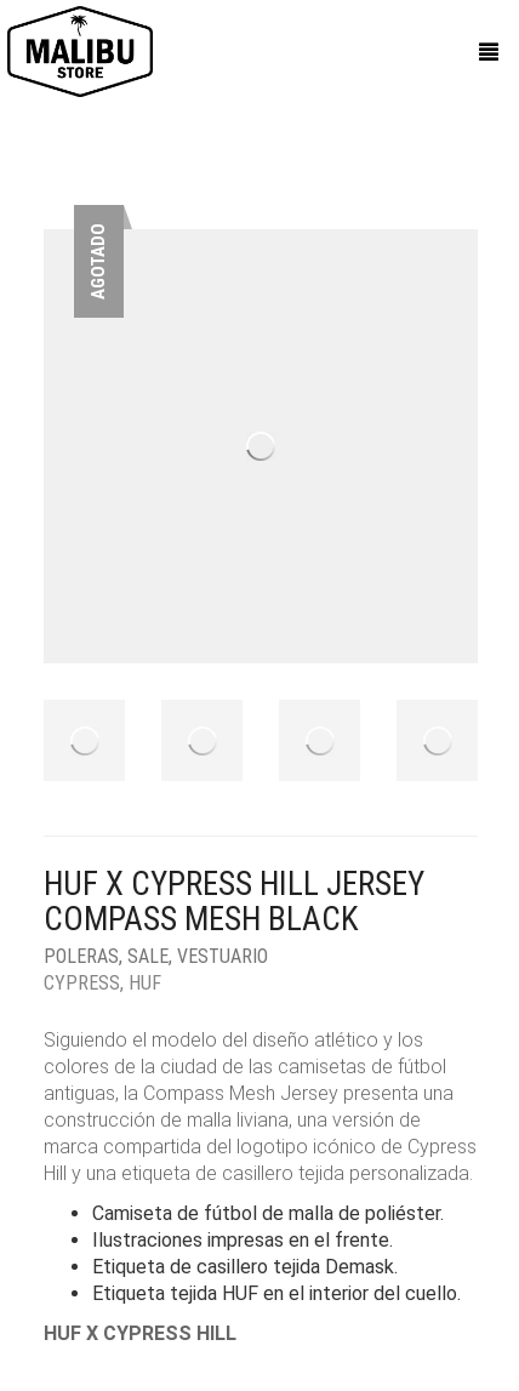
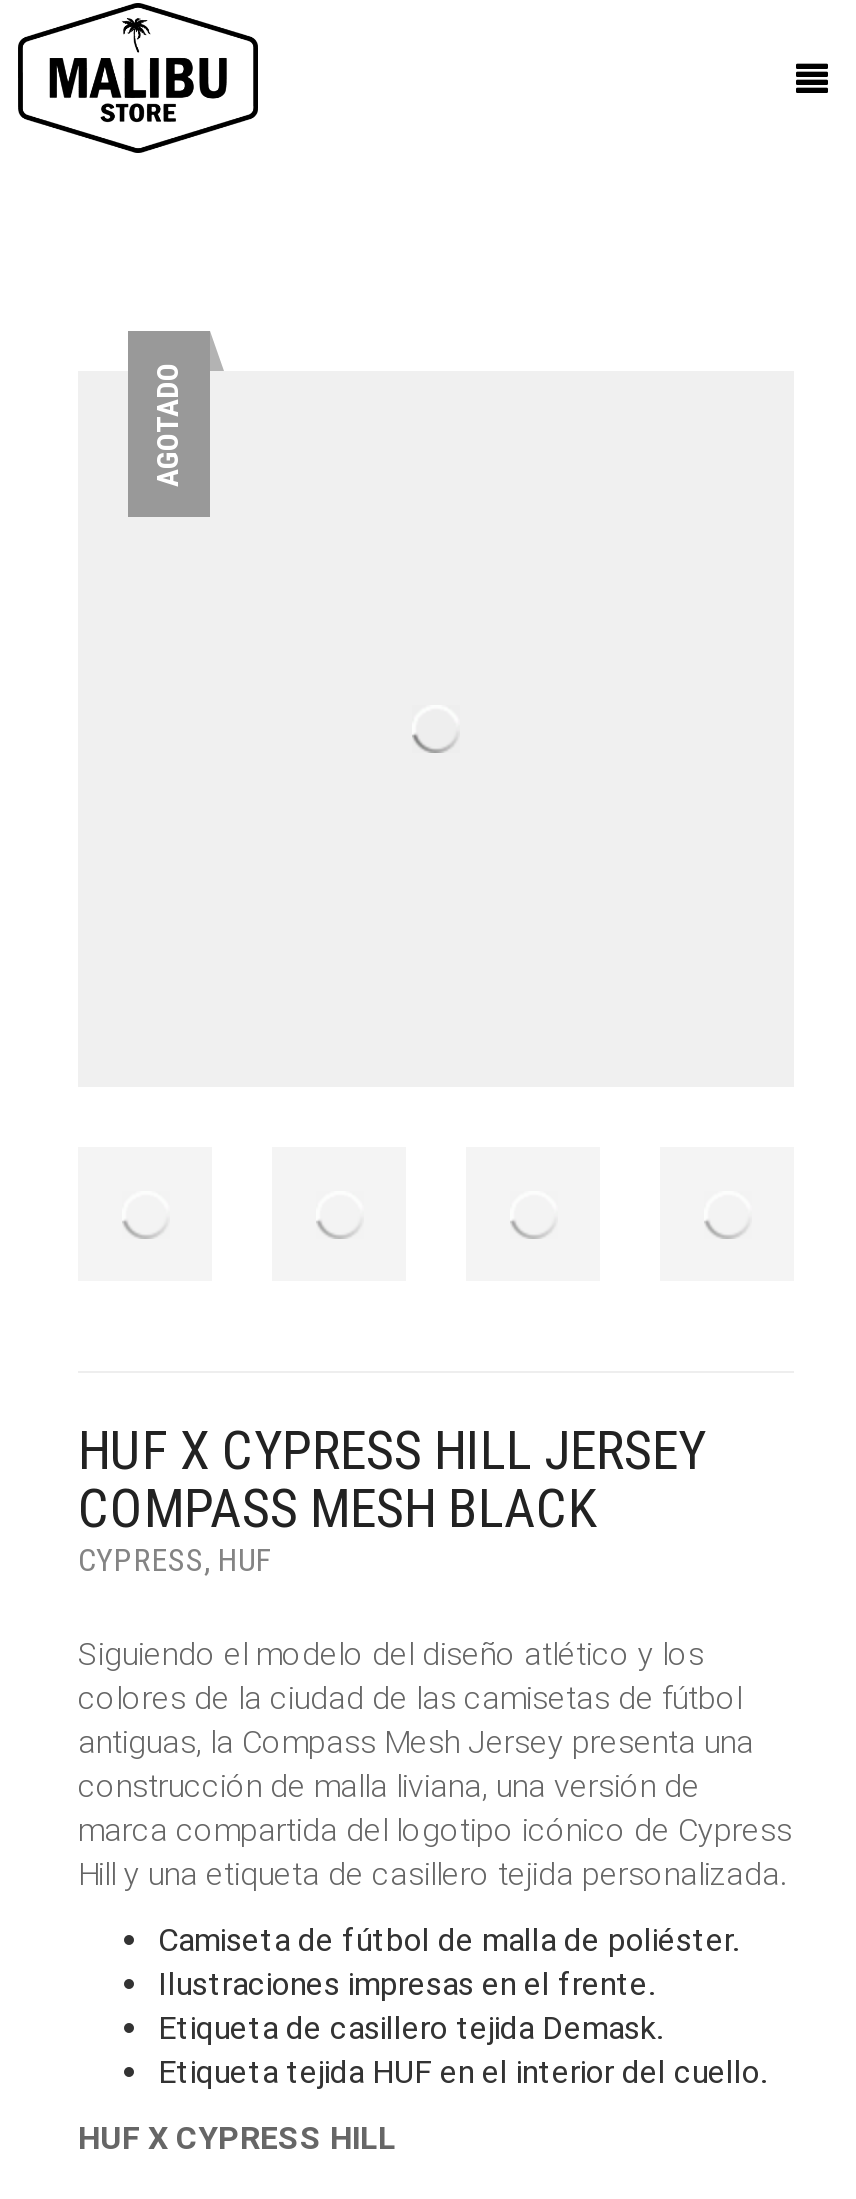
- POLERAS, SALE, VESTUARIO
